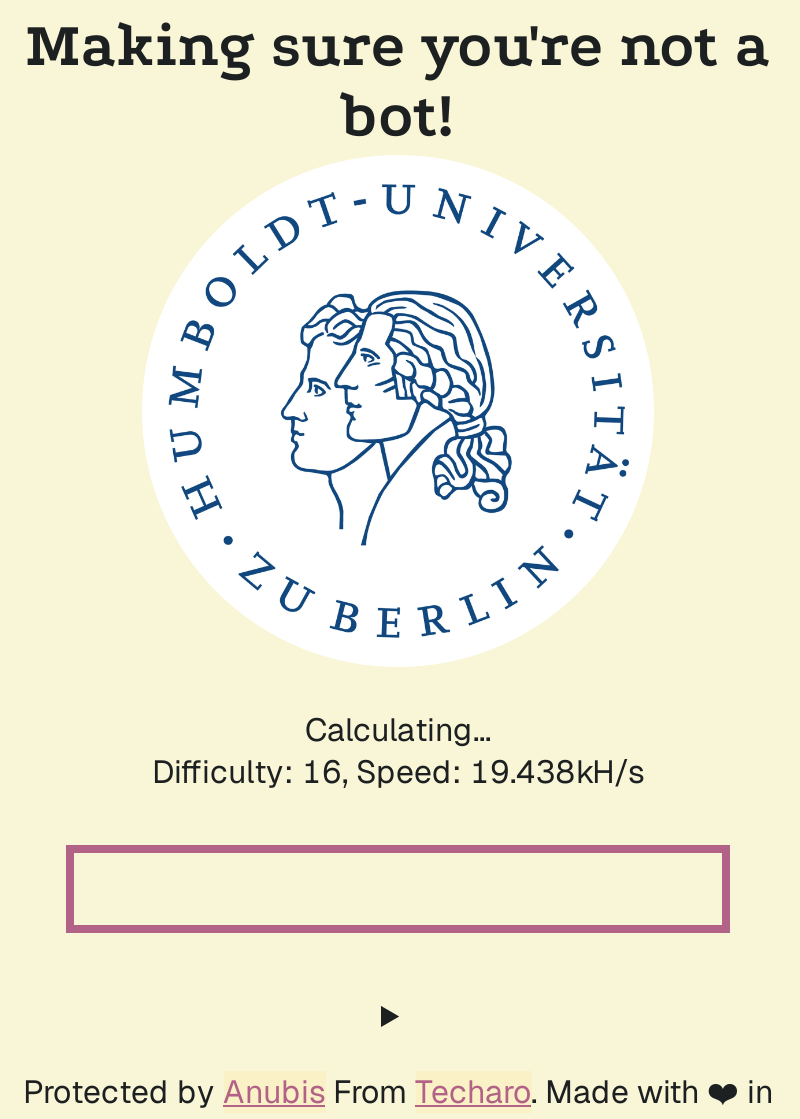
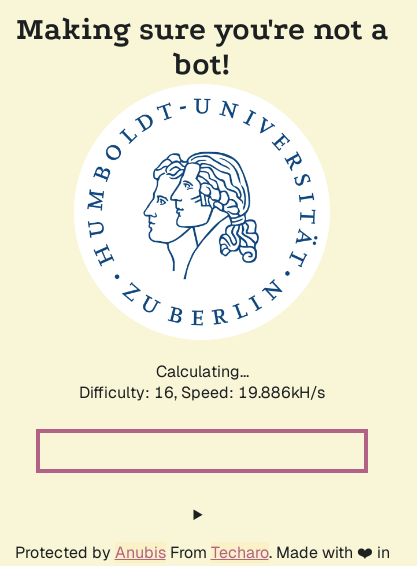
- Difficulty: 16, Speed: 19.438kH/s
+ Difficulty: 16, Speed: 19.886kH/s
